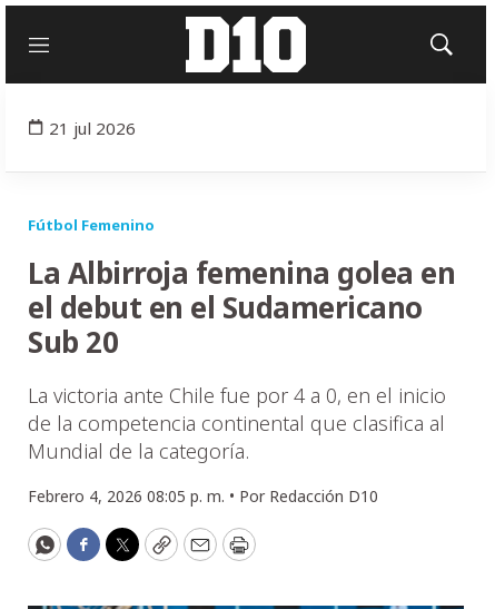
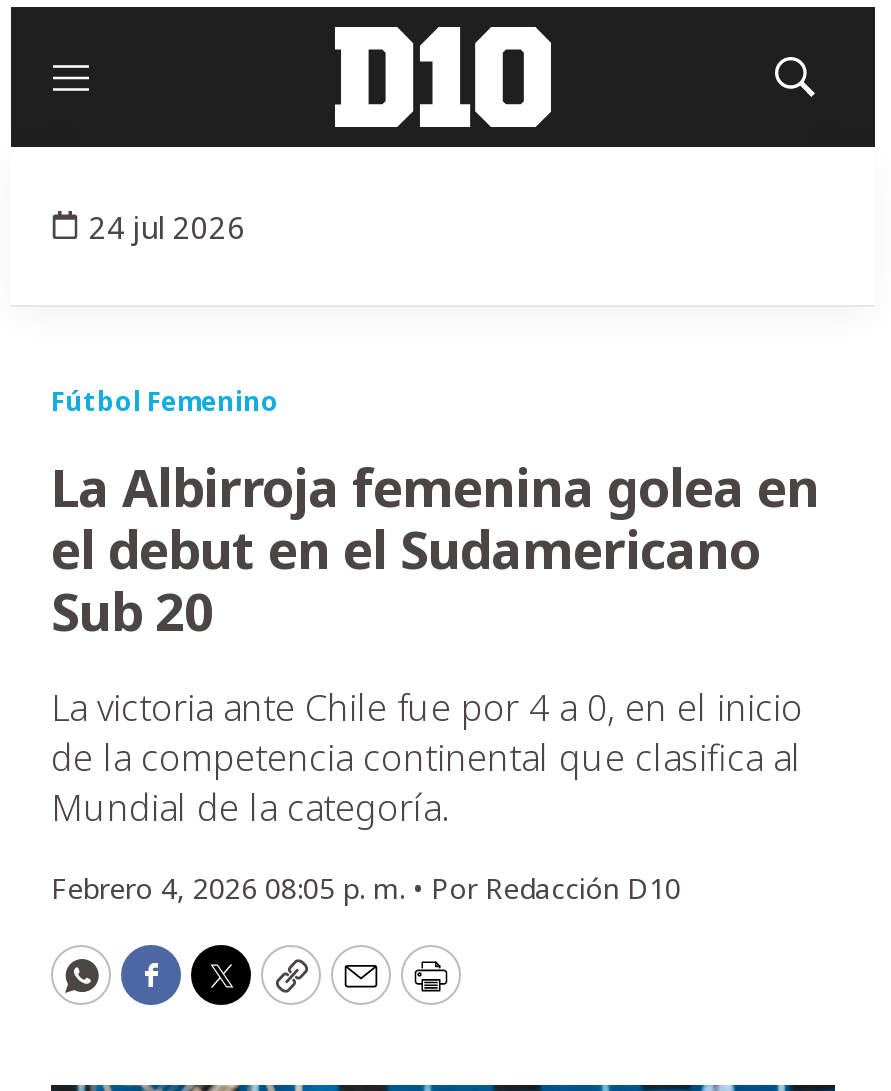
- 21 jul 2026
+ 24 jul 2026
